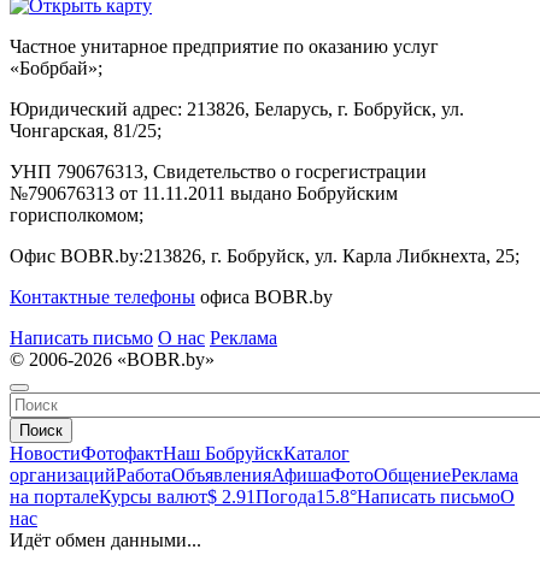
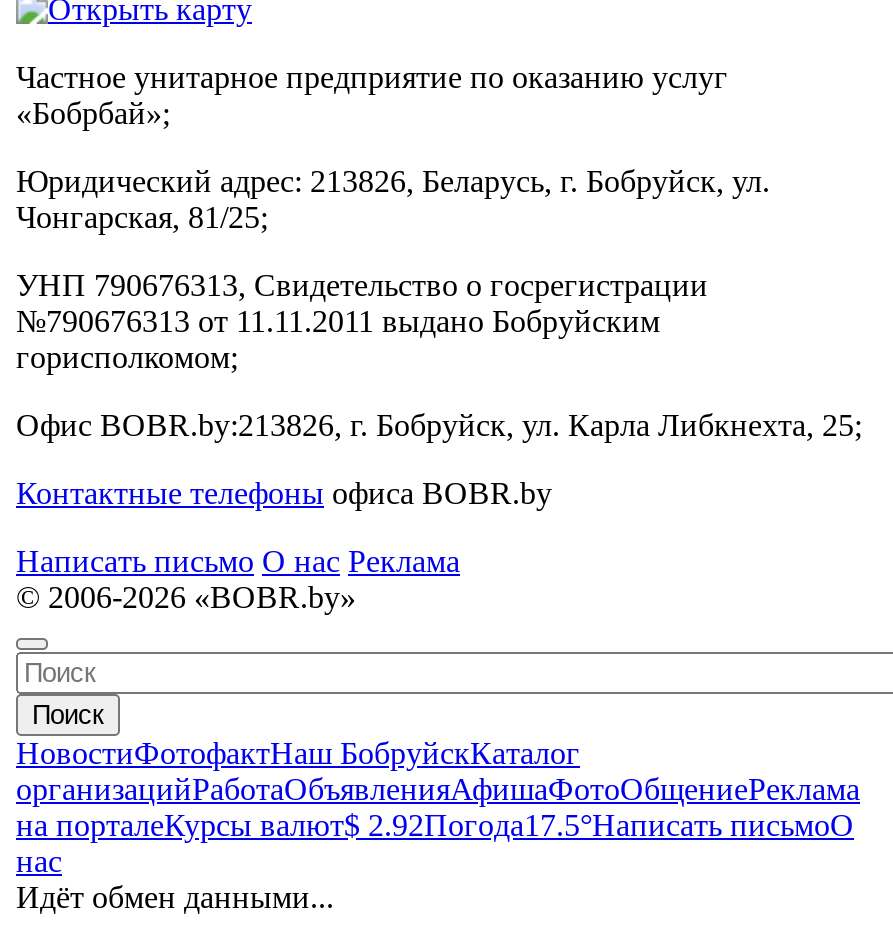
- на порталеКурсы валют$ 2.91Погода15.8°Написать письмоО
+ на порталеКурсы валют$ 2.92Погода17.5°Написать письмоО
